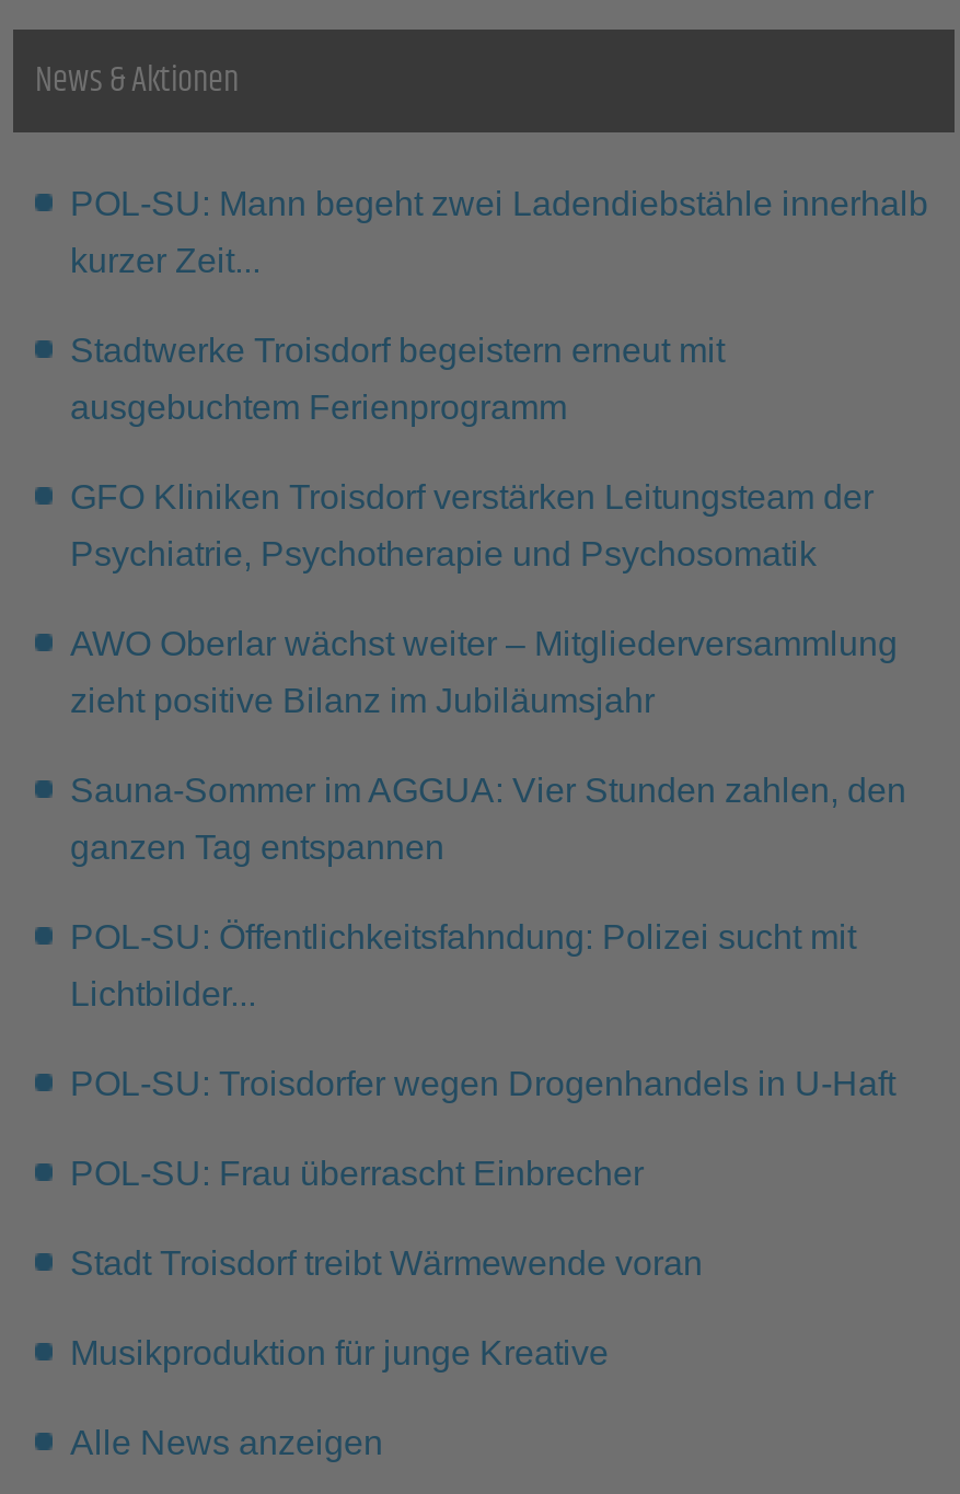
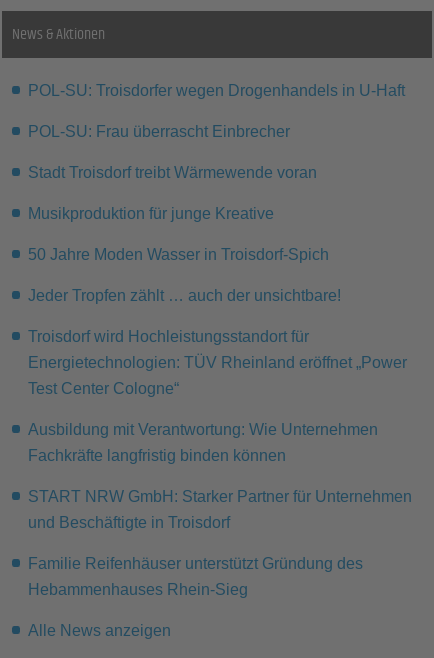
- POL-SU: Mann begeht zwei Ladendiebstähle innerhalb
- kurzer Zeit...
- Stadtwerke Troisdorf begeistern erneut mit
- ausgebuchtem Ferienprogramm
- GFO Kliniken Troisdorf verstärken Leitungsteam der
- Psychiatrie, Psychotherapie und Psychosomatik
- AWO Oberlar wächst weiter – Mitgliederversammlung
- zieht positive Bilanz im Jubiläumsjahr
- Sauna-Sommer im AGGUA: Vier Stunden zahlen, den
- ganzen Tag entspannen
- POL-SU: Öffentlichkeitsfahndung: Polizei sucht mit
- Lichtbilder...

moved up: POL-SU: Troisdorfer wegen Drogenhandels in U-Haft | POL-SU: Frau überrascht Einbrecher | Stadt Troisdorf treibt Wärmewende voran | Musikproduktion für junge Kreative

+ 50 Jahre Moden Wasser in Troisdorf-Spich
+ Jeder Tropfen zählt … auch der unsichtbare!
+ Troisdorf wird Hochleistungsstandort für
+ Energietechnologien: TÜV Rheinland eröffnet „Power
+ Test Center Cologne“
+ Ausbildung mit Verantwortung: Wie Unternehmen
+ Fachkräfte langfristig binden können
+ START NRW GmbH: Starker Partner für Unternehmen
+ und Beschäftigte in Troisdorf
+ Familie Reifenhäuser unterstützt Gründung des
+ Hebammenhauses Rhein-Sieg
